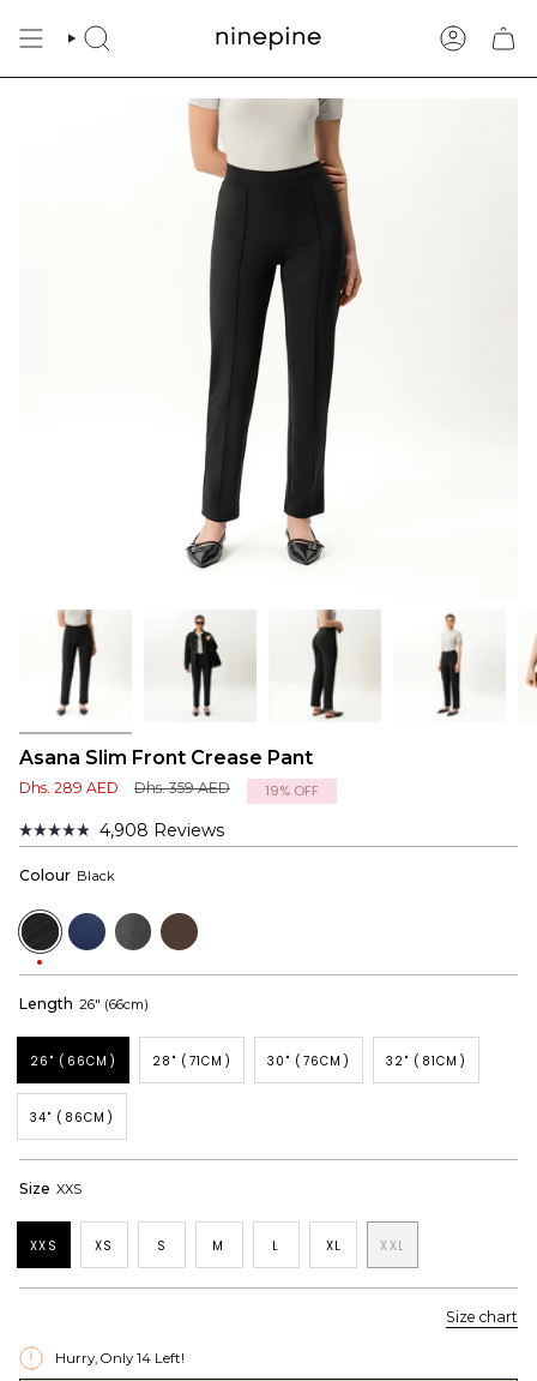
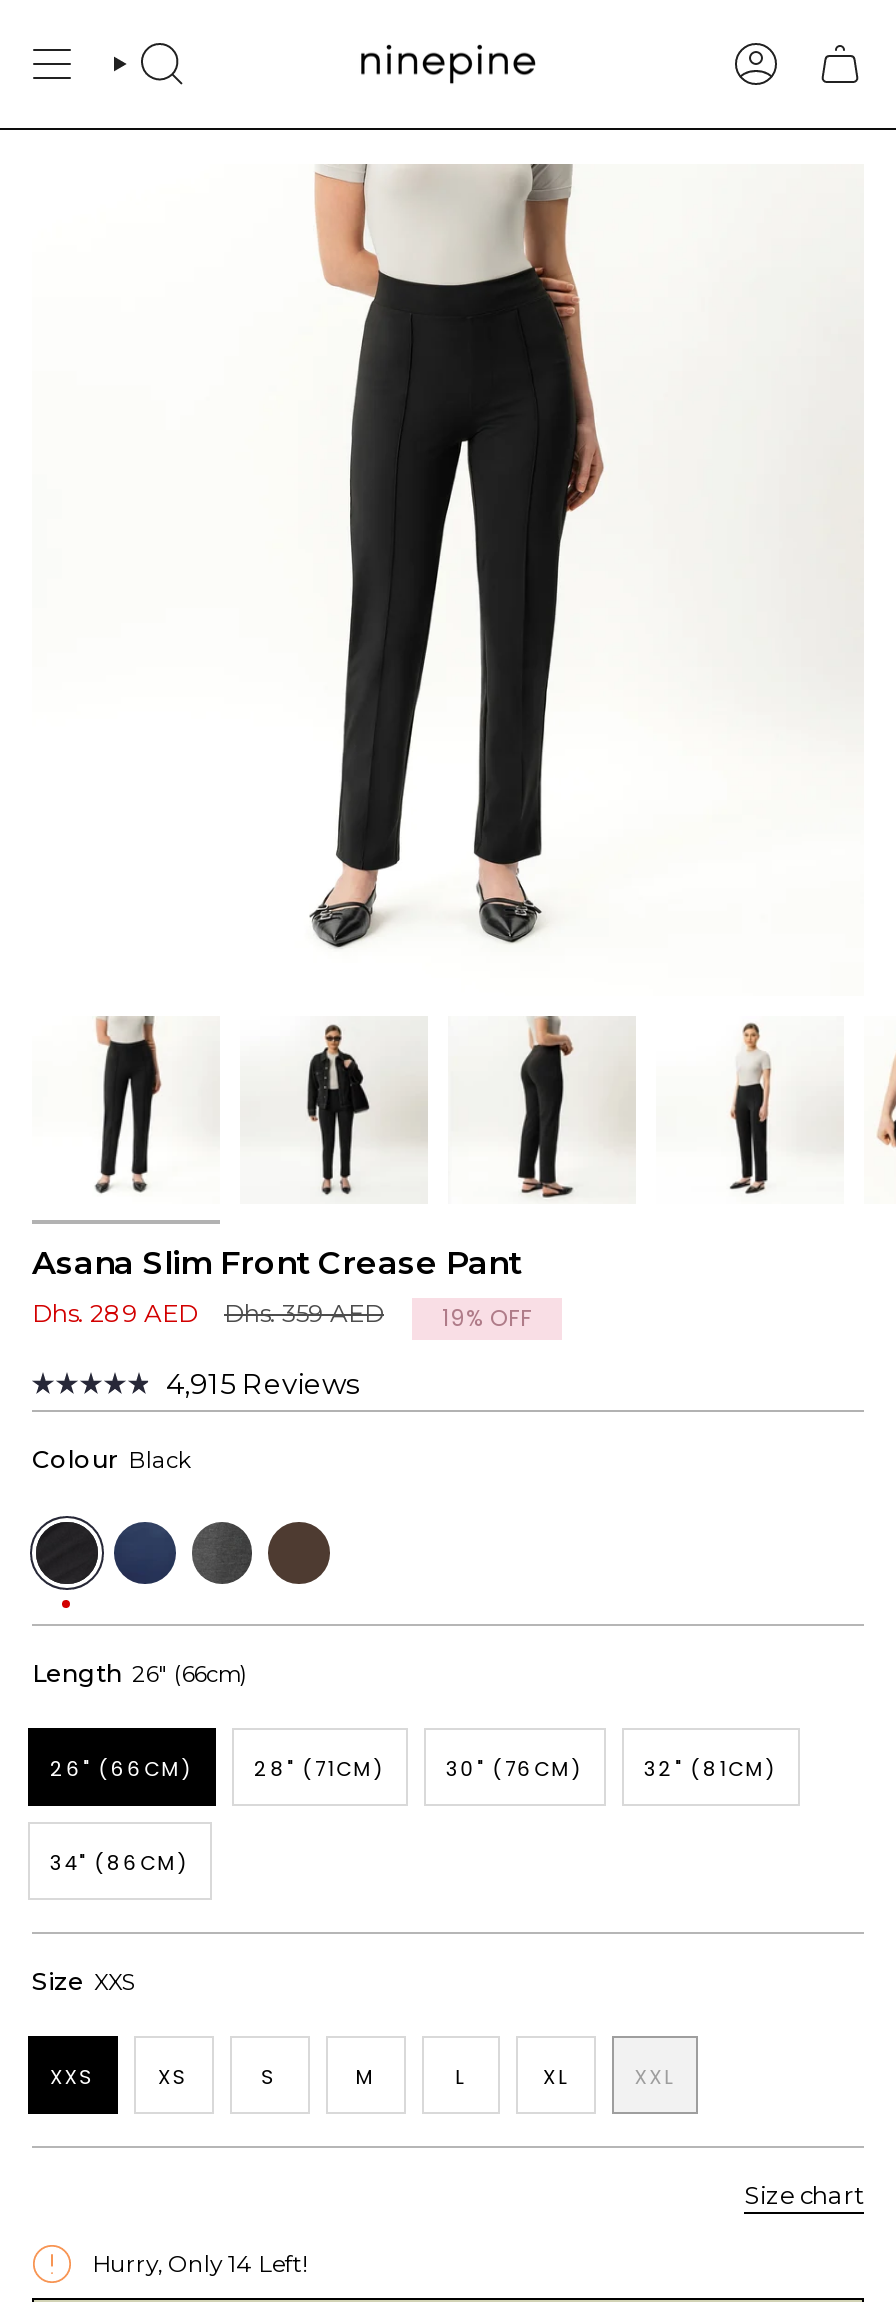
- 4,908 Reviews
+ 4,915 Reviews
